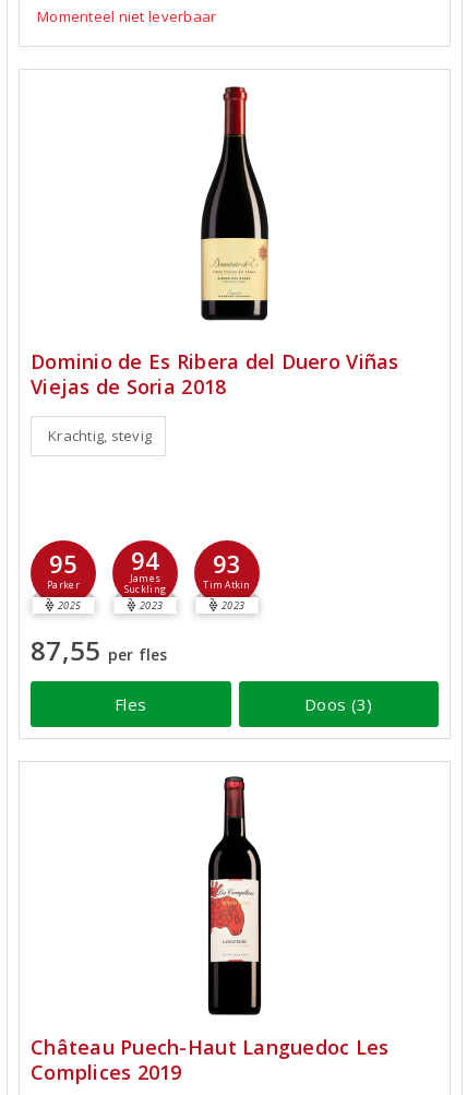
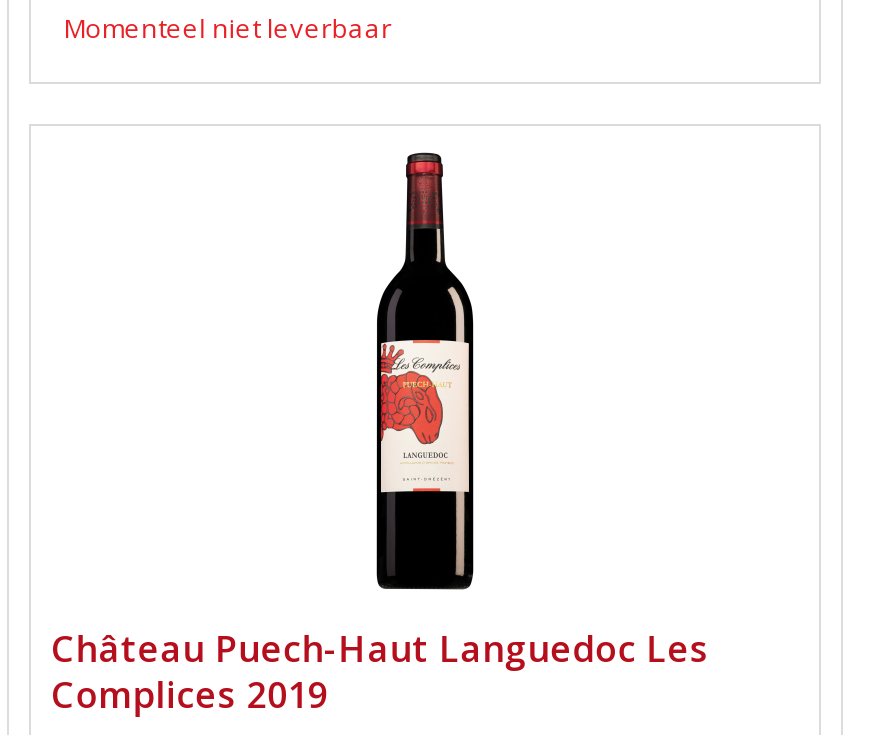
- [image]
- Dominio de Es Ribera del Duero Viñas
- Viejas de Soria 2018
- Krachtig, stevig

- 93
- Tim Atkin
- 2023
- 87,55 per fles
- Fles
- Doos (3)

- 95
- Parker
- 2025

- 94
- James
- Suckling
- 2023
